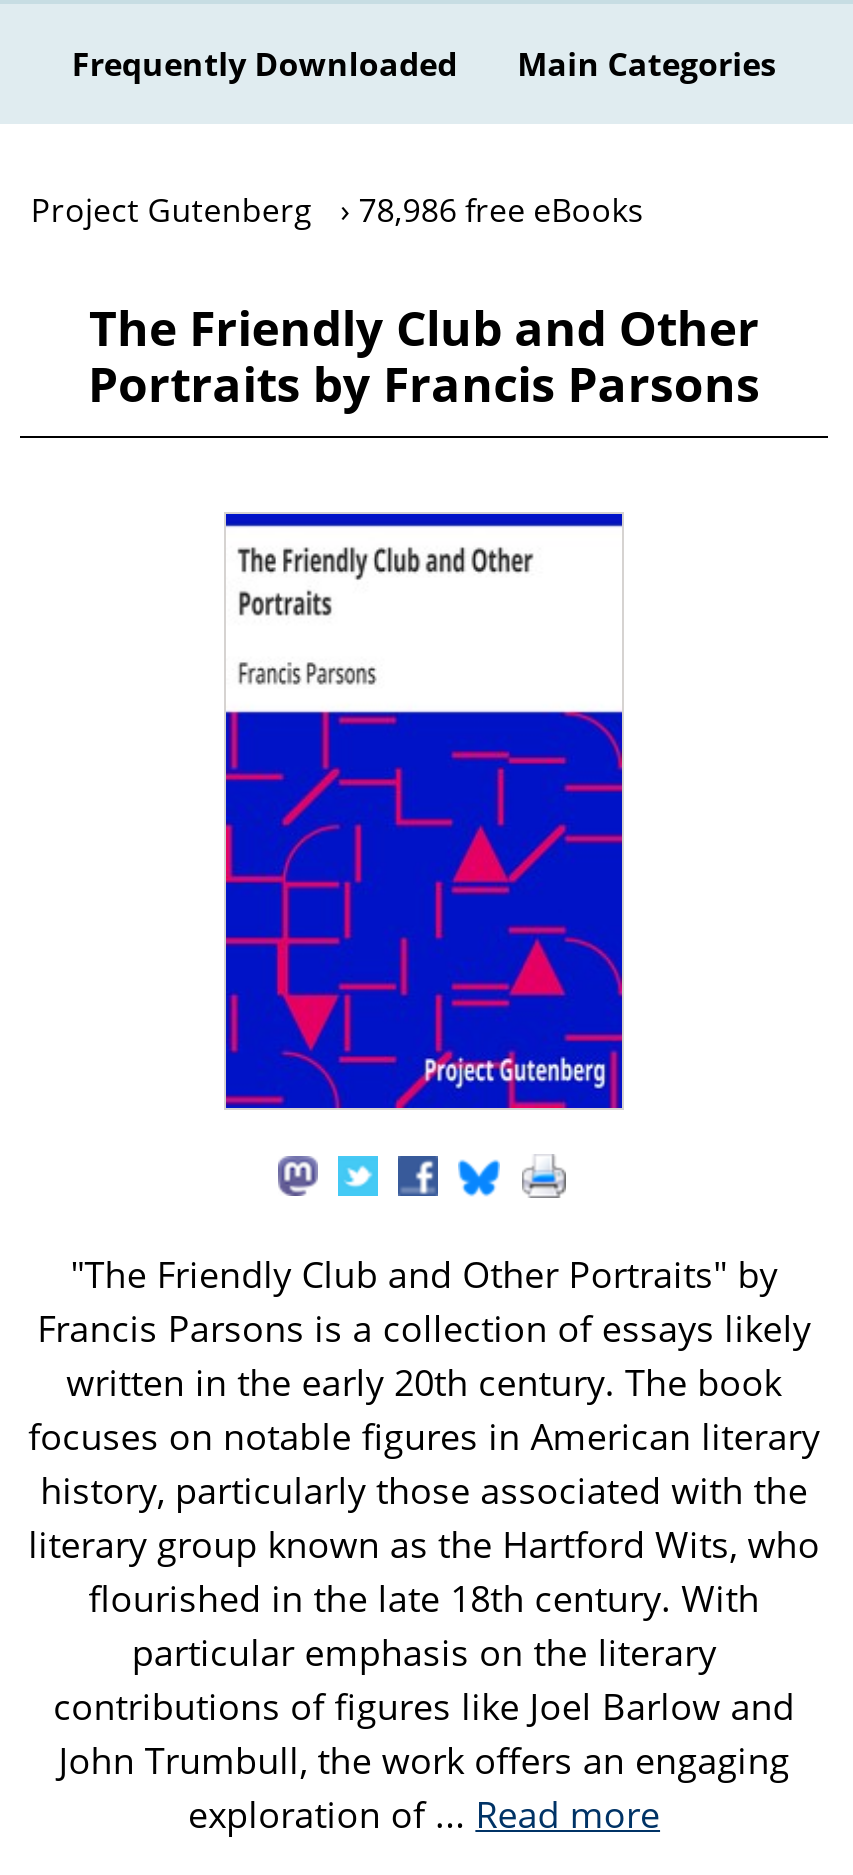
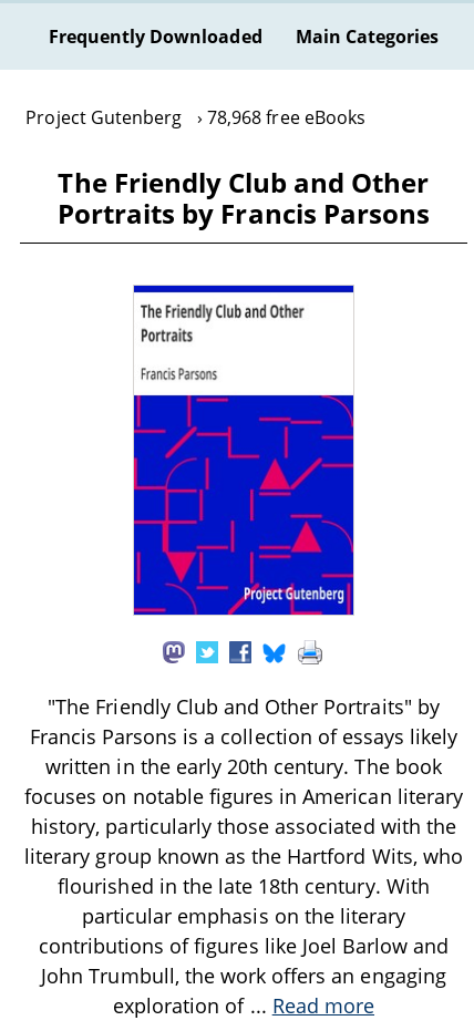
- Project Gutenberg 78,986 free eBooks
+ Project Gutenberg 78,968 free eBooks
